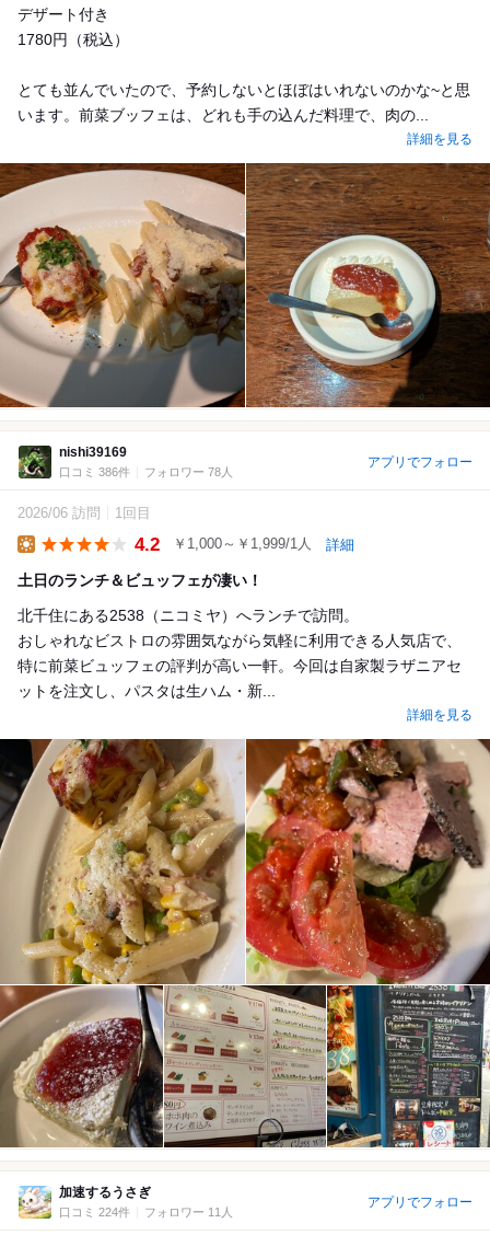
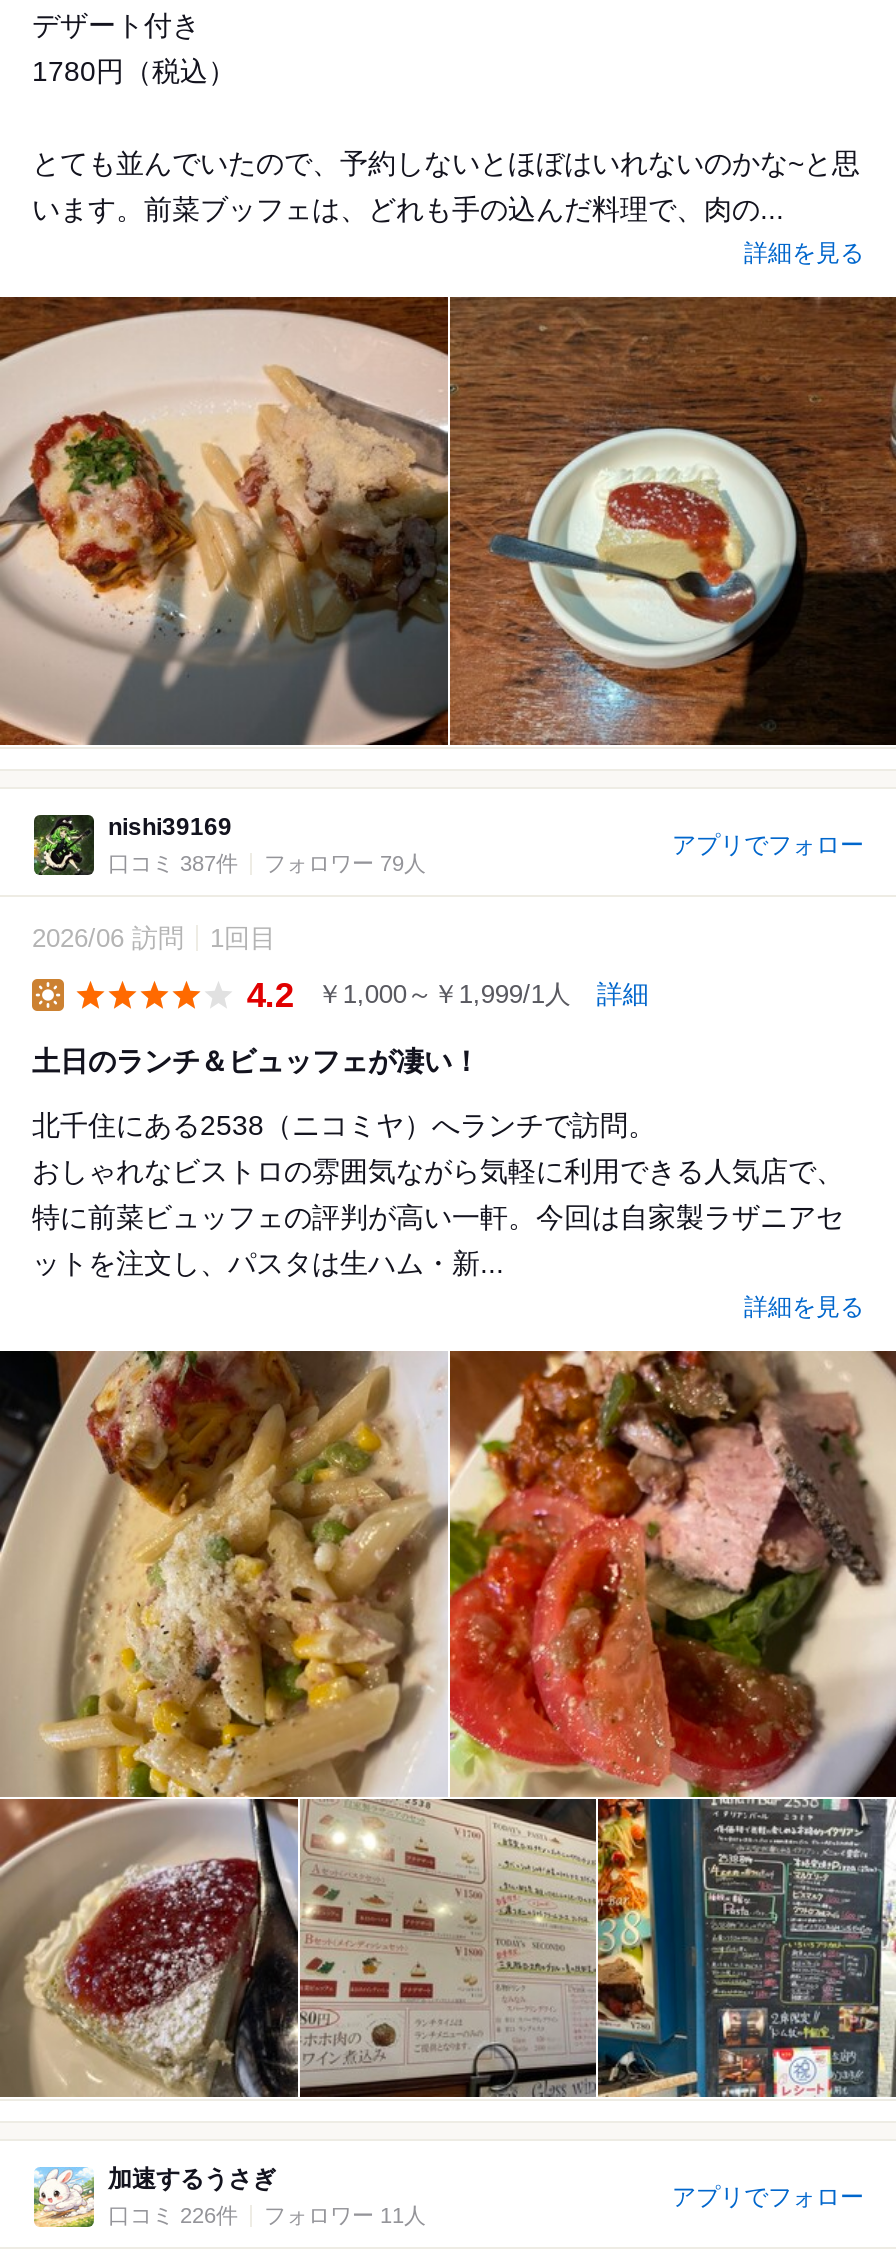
- 口コミ 386件
+ 口コミ 387件

- フォロワー 78人
+ フォロワー 79人

- 口コミ 224件 フォロワー 11人
+ 口コミ 226件 フォロワー 11人
